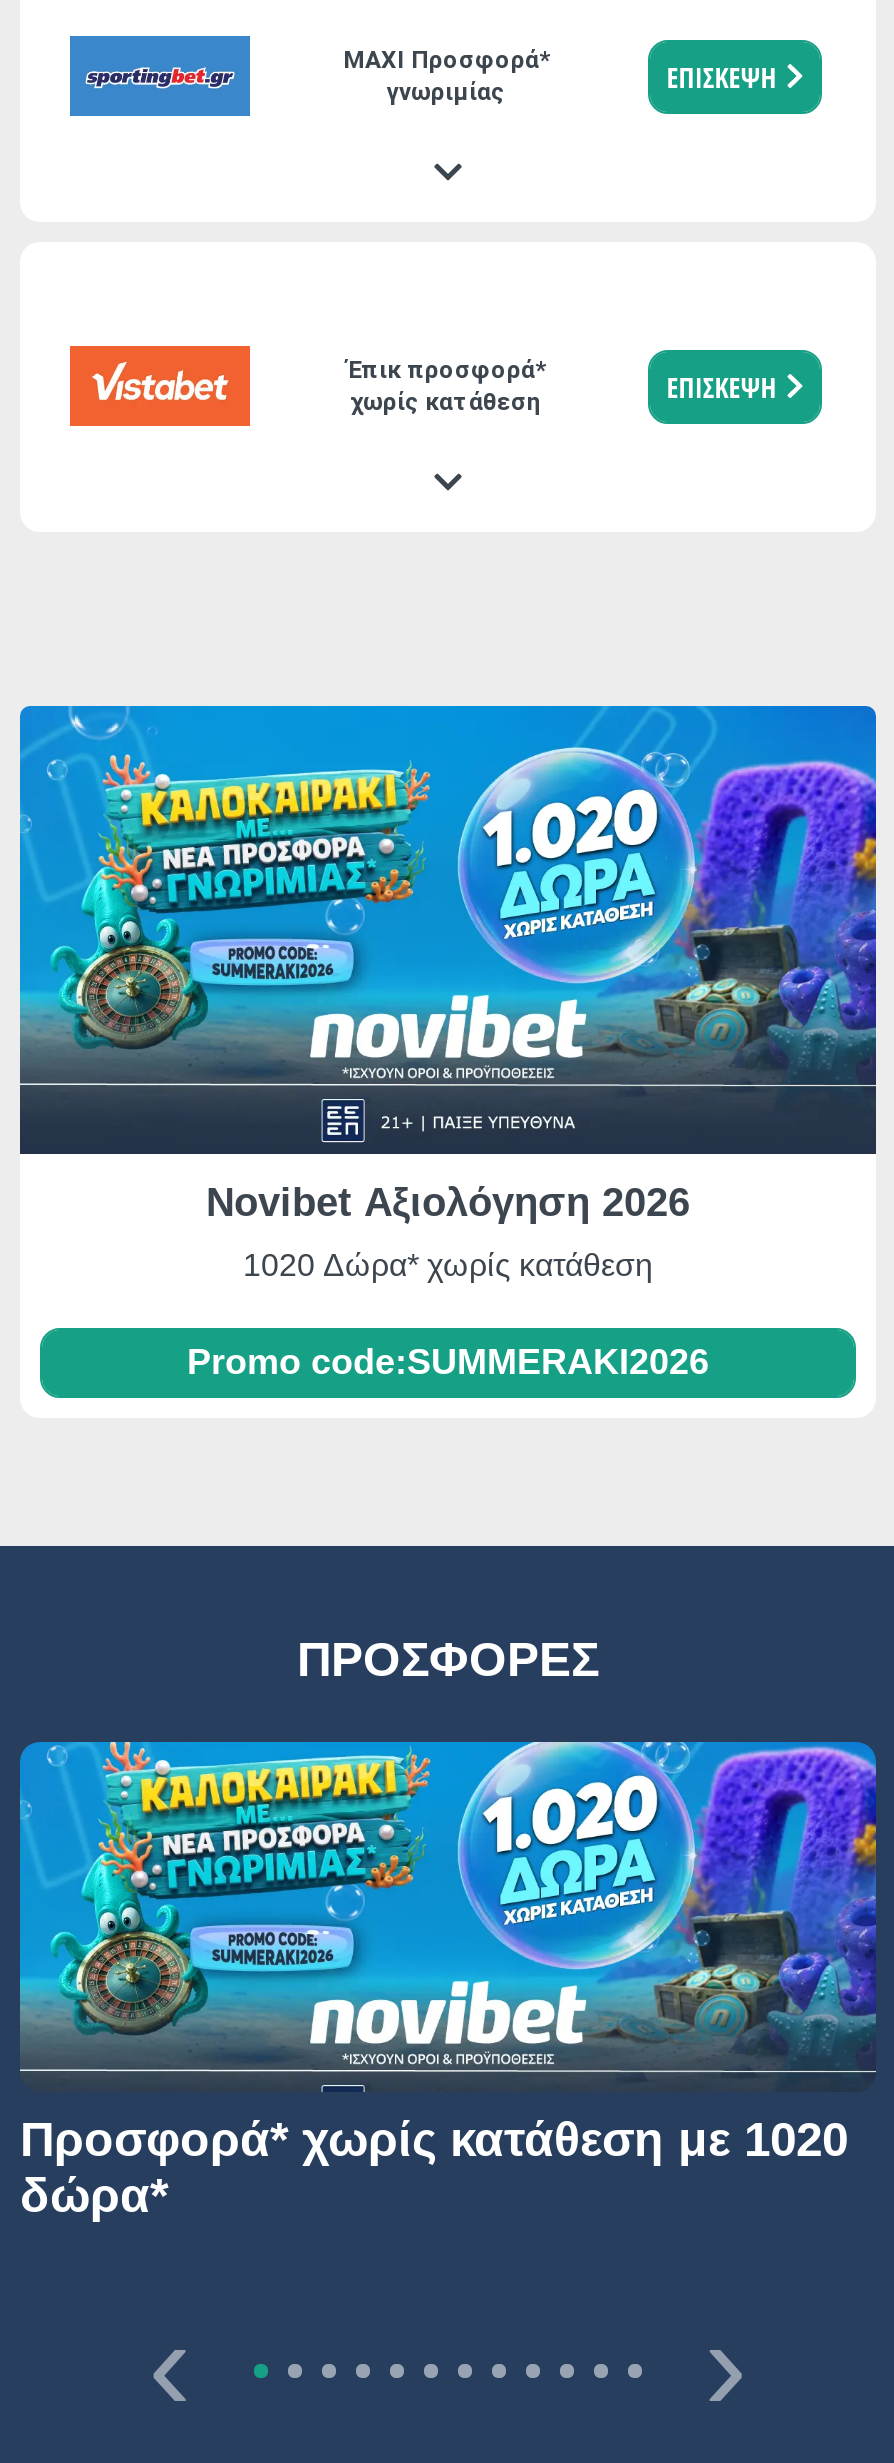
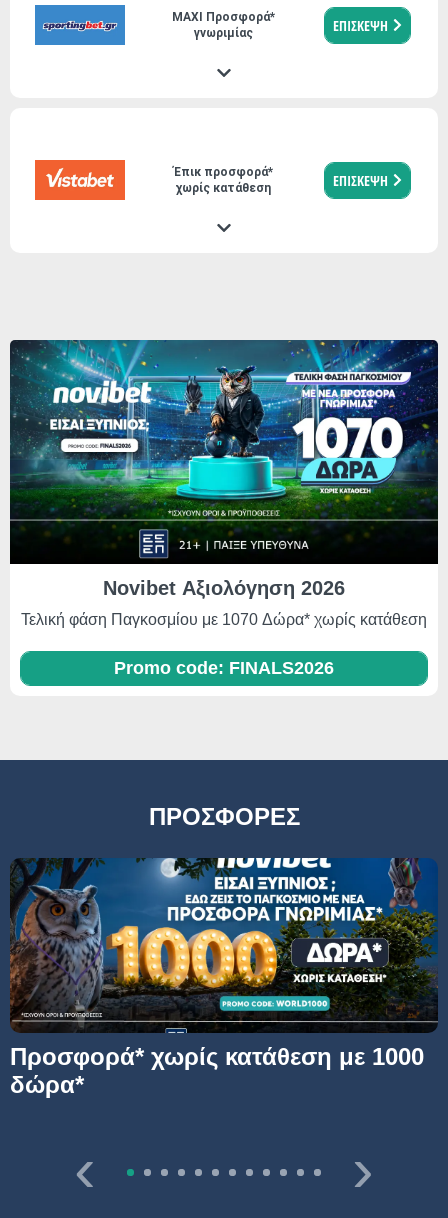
- [image]
+ [image]

- 1020 Δώρα* χωρίς κατάθεση
+ Τελική φάση Παγκοσμίου με 1070 Δώρα* χωρίς κατάθεση

- Promo code:SUMMERAKI2026
+ Promo code: FINALS2026

- [image]
- Προσφορά* χωρίς κατάθεση με 1020
+ [image]
+ Προσφορά* χωρίς κατάθεση με 1000
